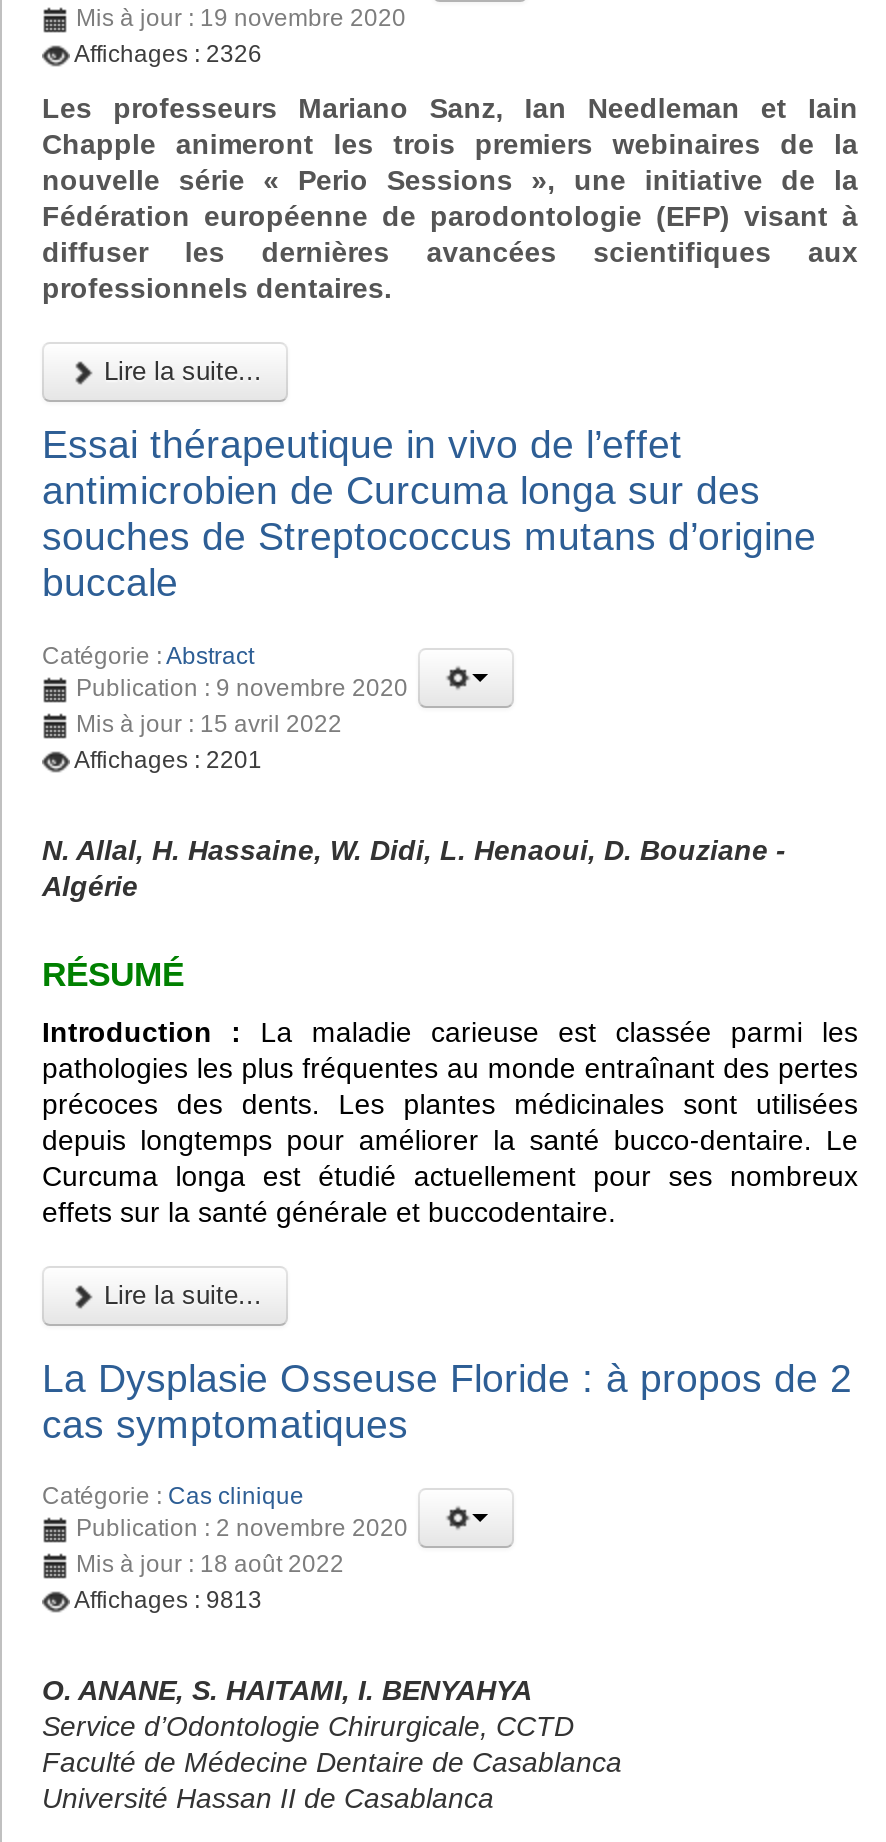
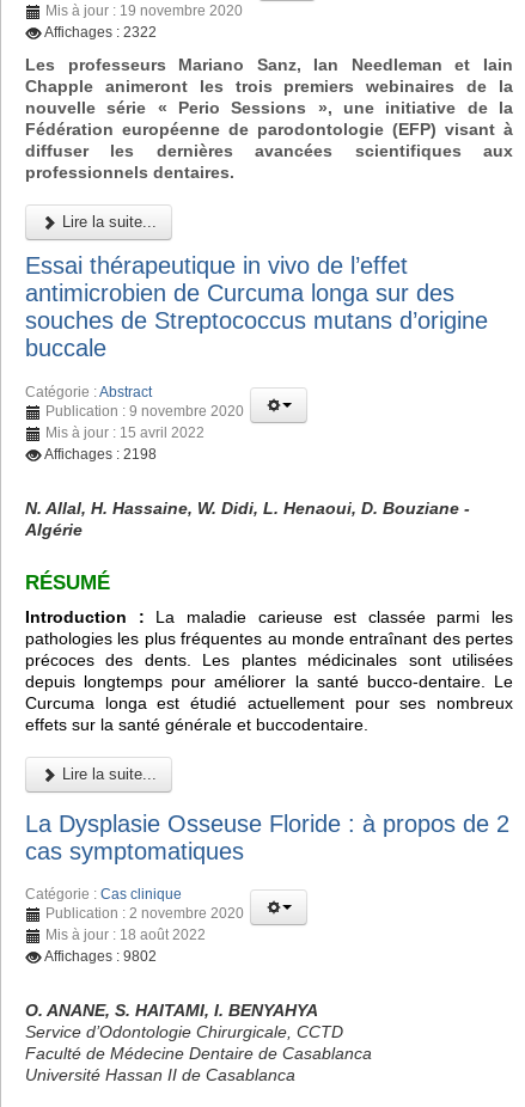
- Affichages : 2326
+ Affichages : 2322

- Affichages : 2201
+ Affichages : 2198

- Affichages : 9813
+ Affichages : 9802
